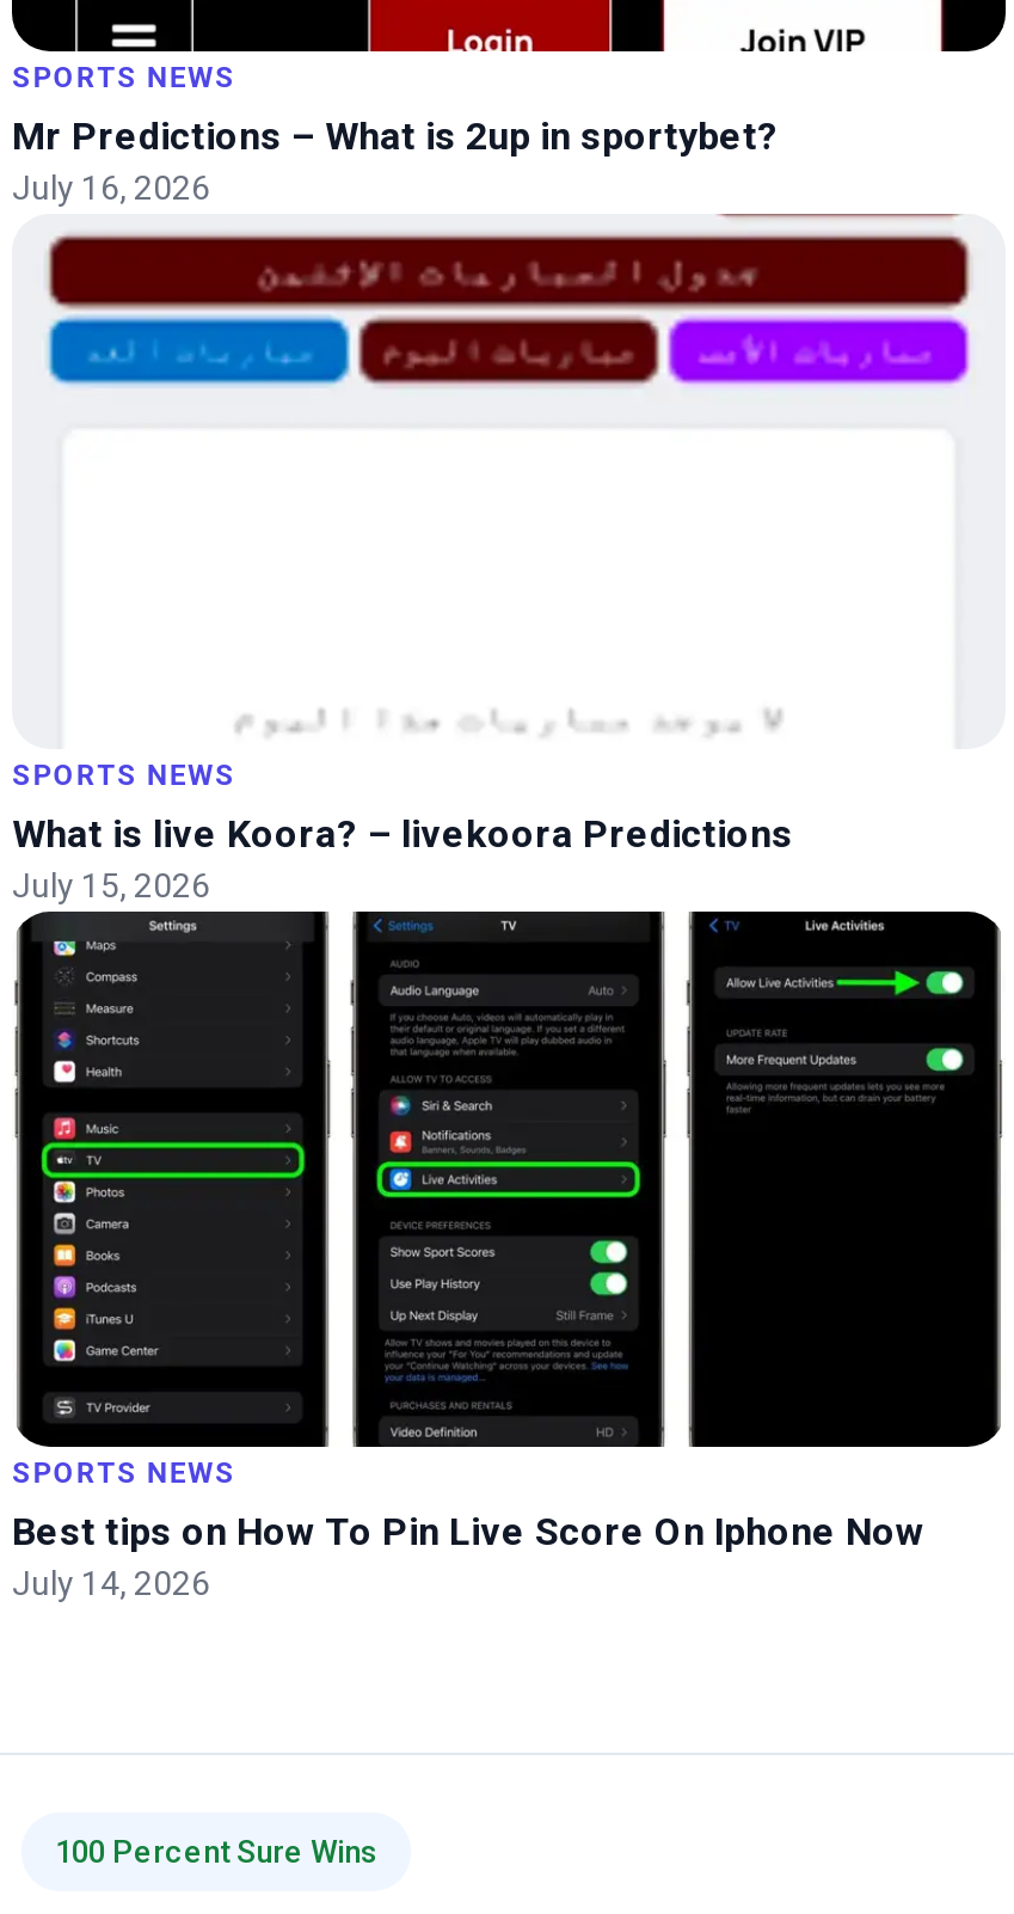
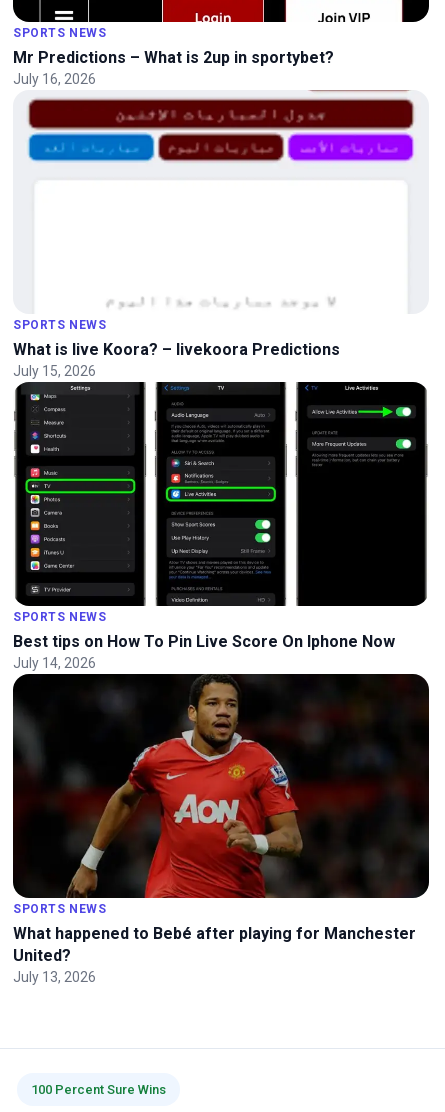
+ [image]
+ SPORTS NEWS
+ What happened to Bebé after playing for Manchester
+ United?
+ July 13, 2026
